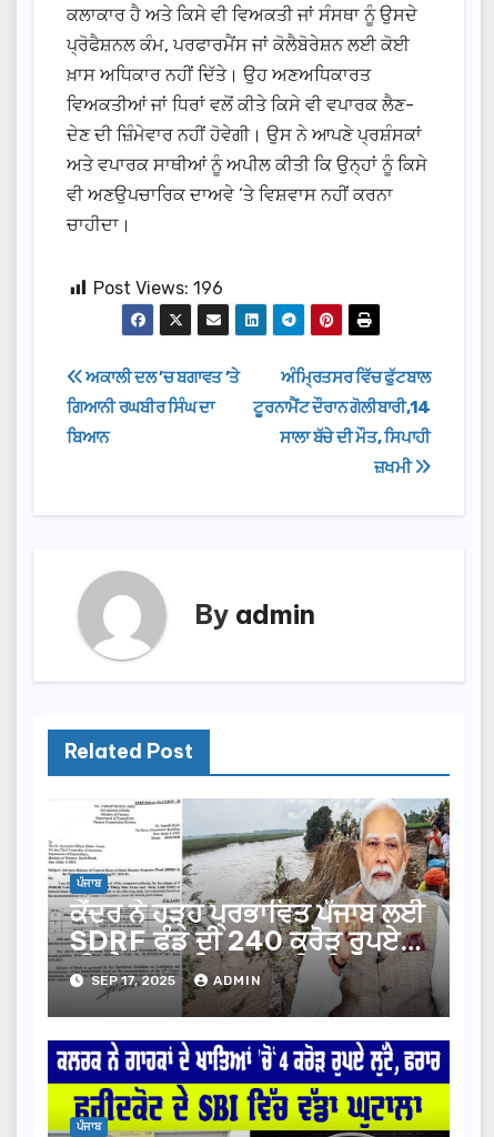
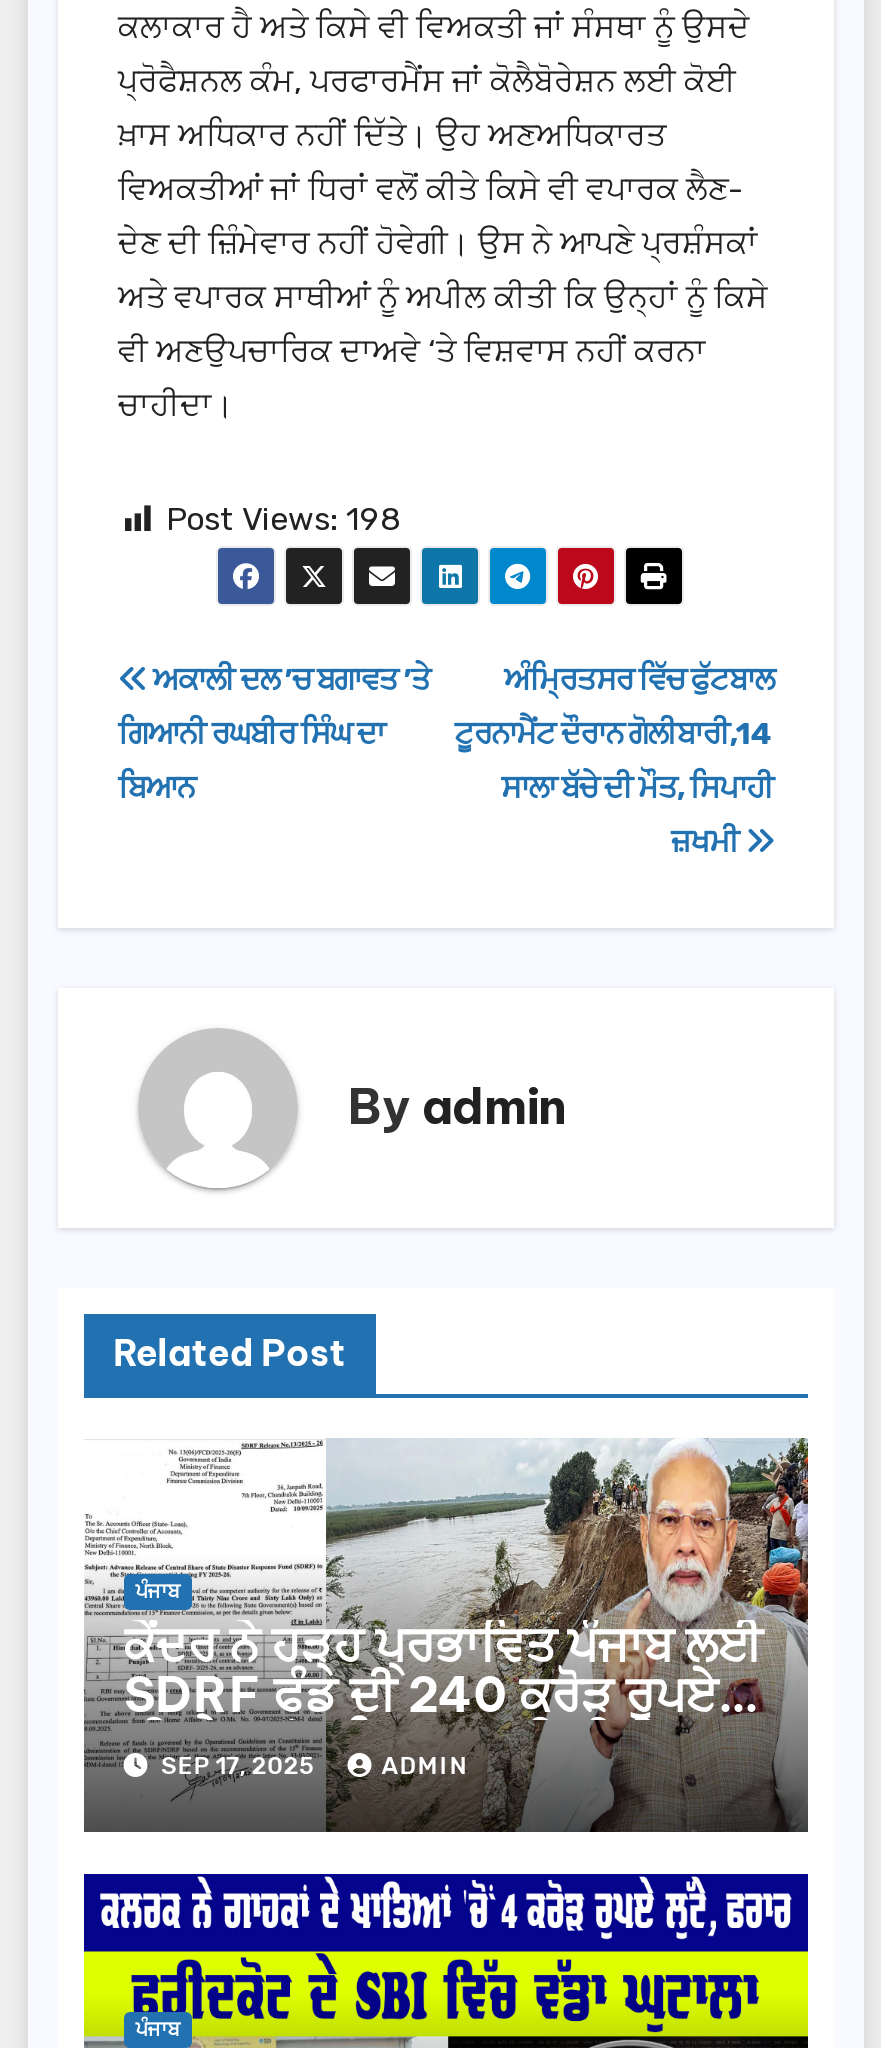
- Post Views: 196
+ Post Views: 198
